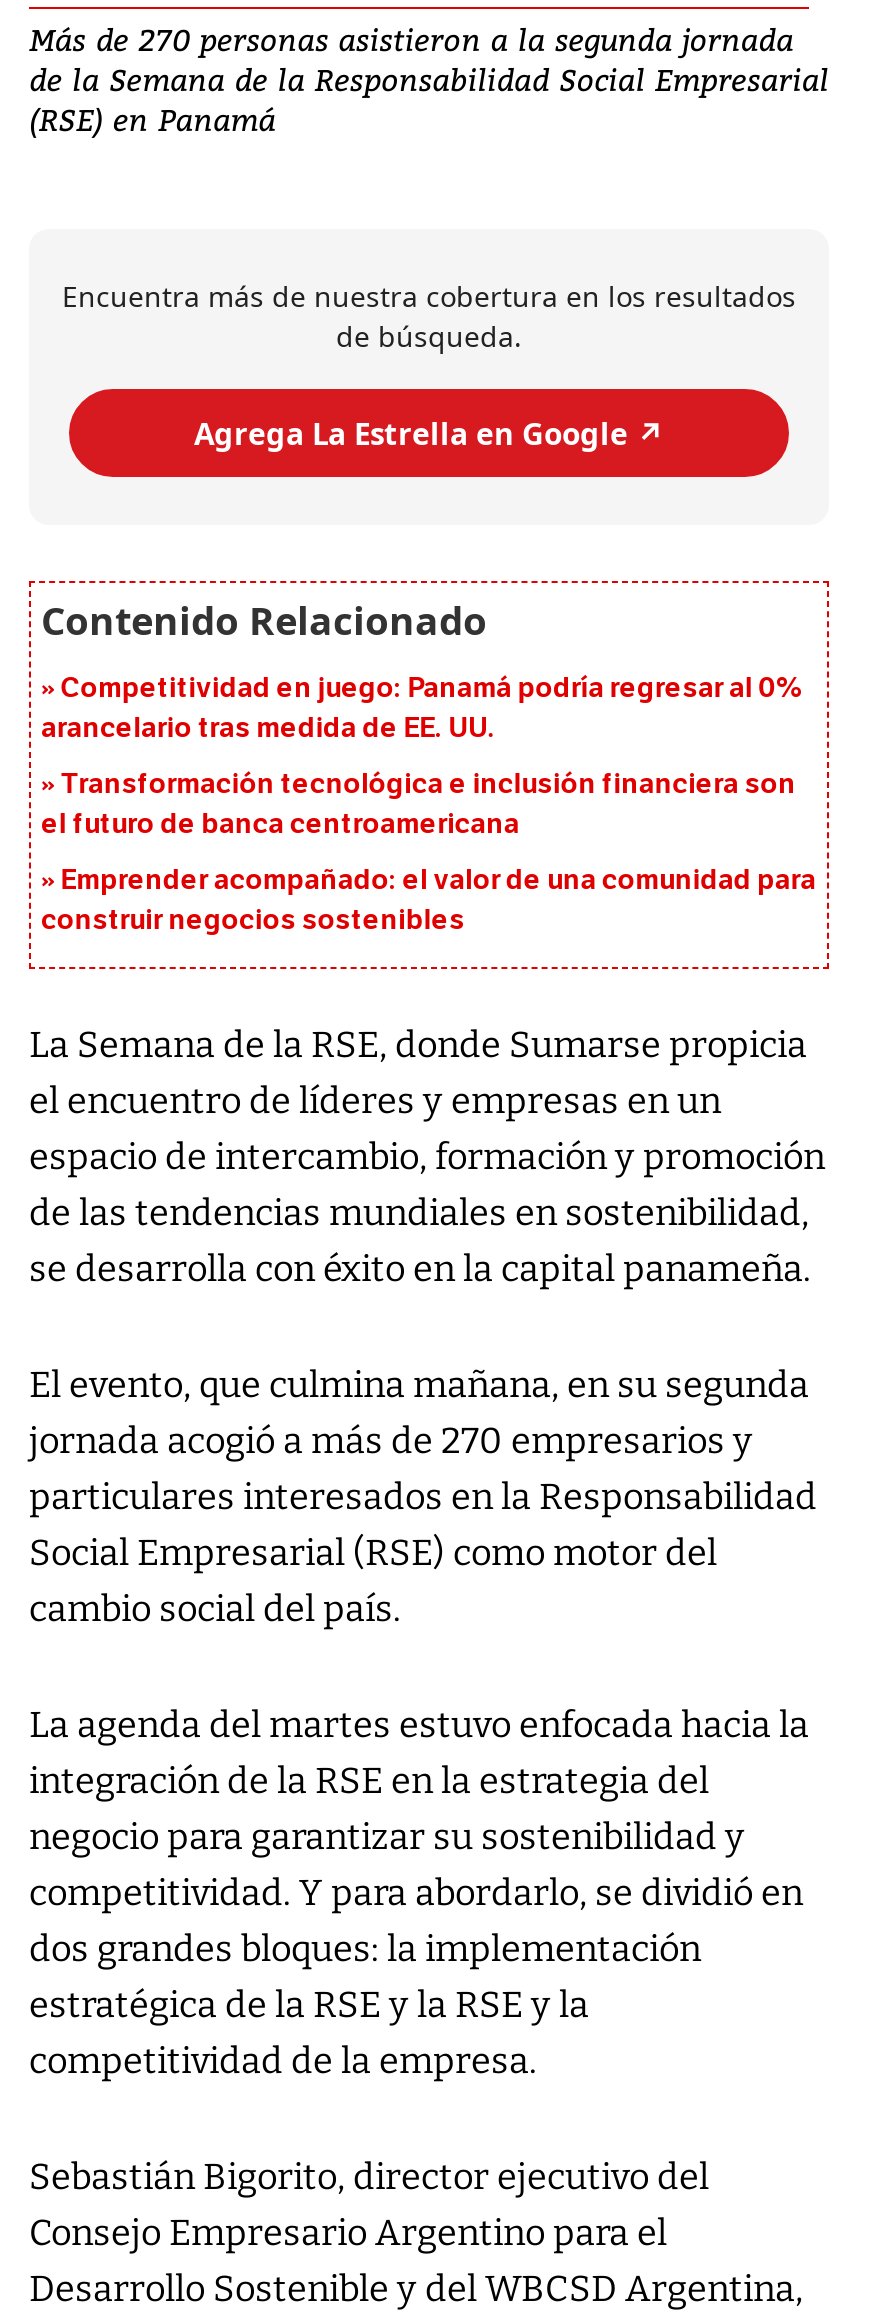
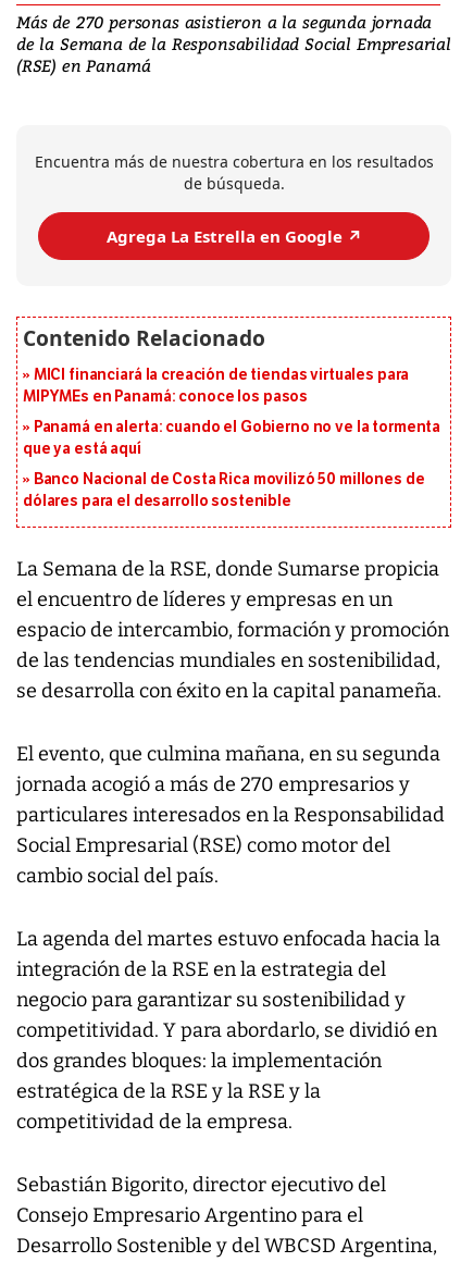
- Competitividad en juego: Panamá podría regresar al 0%
- arancelario tras medida de EE. UU.
+ MICI financiará la creación de tiendas virtuales para
+ MIPYMEs en Panamá: conoce los pasos

- Transformación tecnológica e inclusión financiera son
- el futuro de banca centroamericana
+ Panamá en alerta: cuando el Gobierno no ve la tormenta
+ que ya está aquí

- Emprender acompañado: el valor de una comunidad para
- construir negocios sostenibles
+ Banco Nacional de Costa Rica movilizó 50 millones de
+ dólares para el desarrollo sostenible
